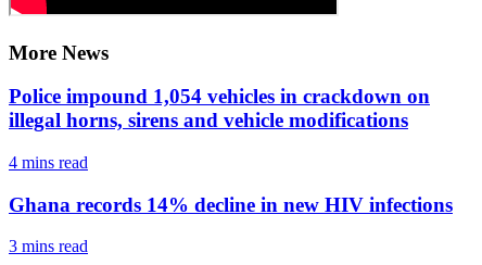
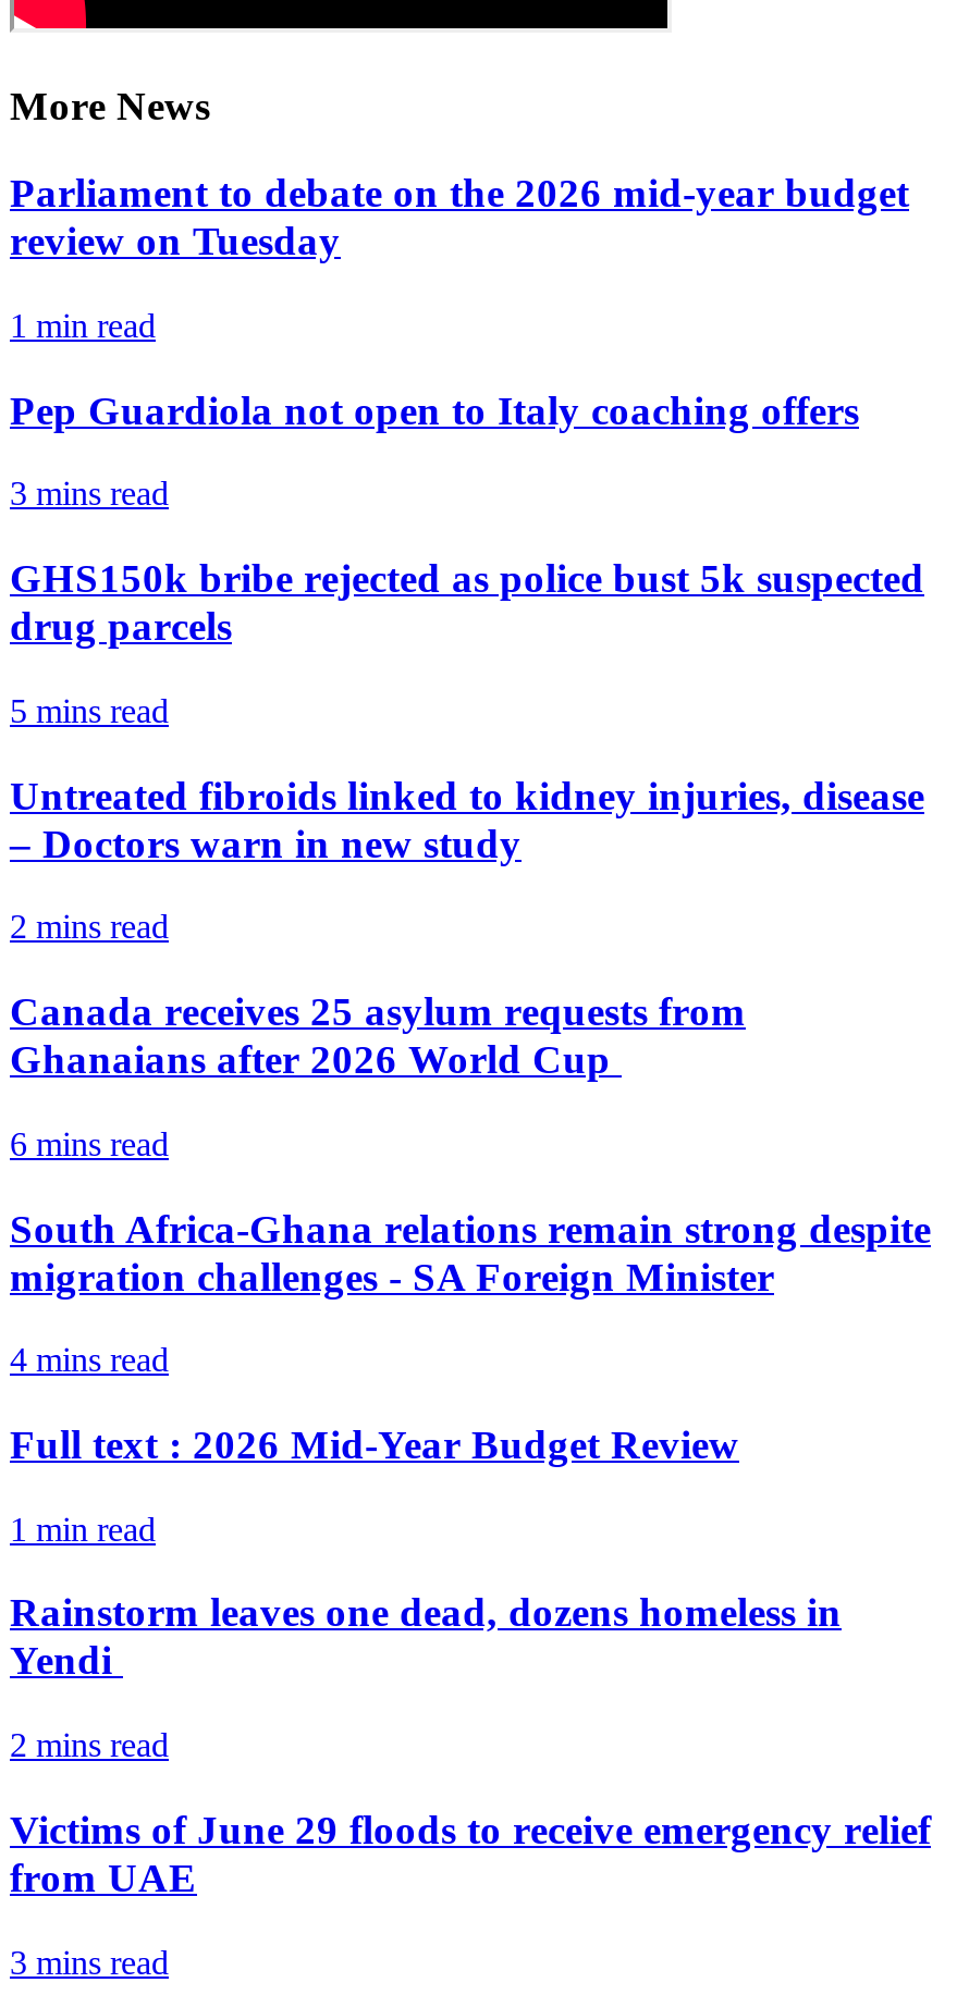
- Police impound 1,054 vehicles in crackdown on
- illegal horns, sirens and vehicle modifications
+ Parliament to debate on the 2026 mid-year budget
+ review on Tuesday
+ 1 min read
+ Pep Guardiola not open to Italy coaching offers
+ 3 mins read
+ GHS150k bribe rejected as police bust 5k suspected
+ drug parcels
+ 5 mins read
+ Untreated fibroids linked to kidney injuries, disease
+ – Doctors warn in new study
+ 2 mins read
+ Canada receives 25 asylum requests from
+ Ghanaians after 2026 World Cup
+ 6 mins read
+ South Africa-Ghana relations remain strong despite
+ migration challenges - SA Foreign Minister

- Ghana records 14% decline in new HIV infections
+ Full text : 2026 Mid-Year Budget Review
+ 1 min read
+ Rainstorm leaves one dead, dozens homeless in
+ Yendi
+ 2 mins read
+ Victims of June 29 floods to receive emergency relief
+ from UAE
